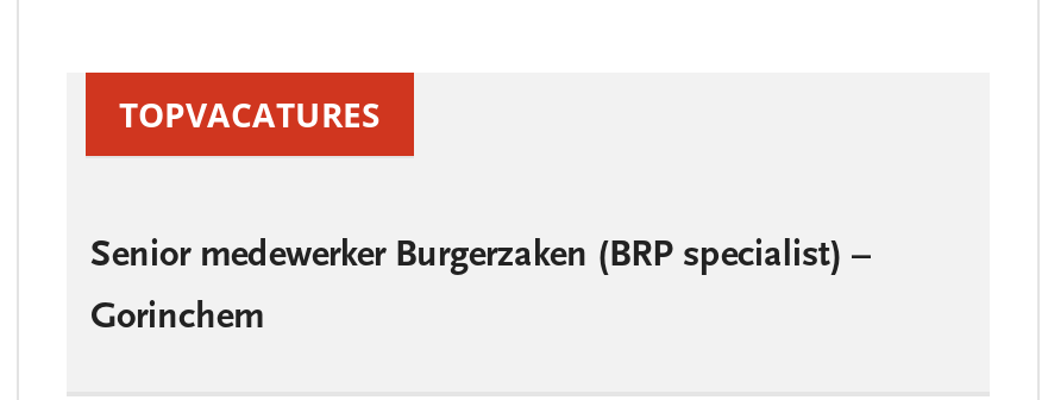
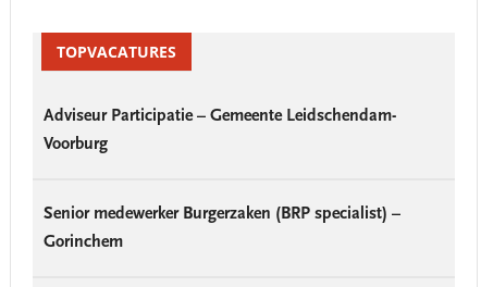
+ Adviseur Participatie – Gemeente Leidschendam-
+ Voorburg
